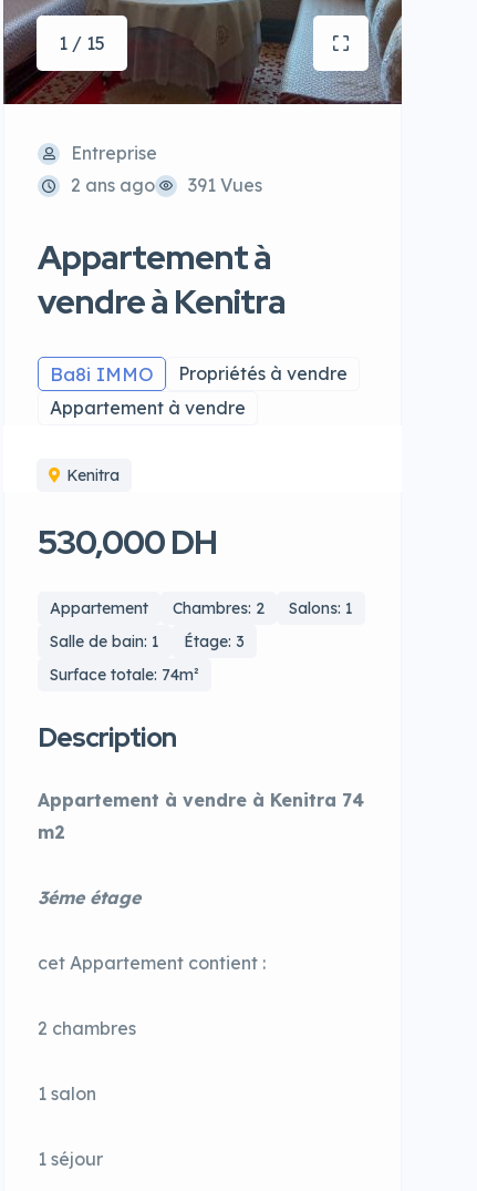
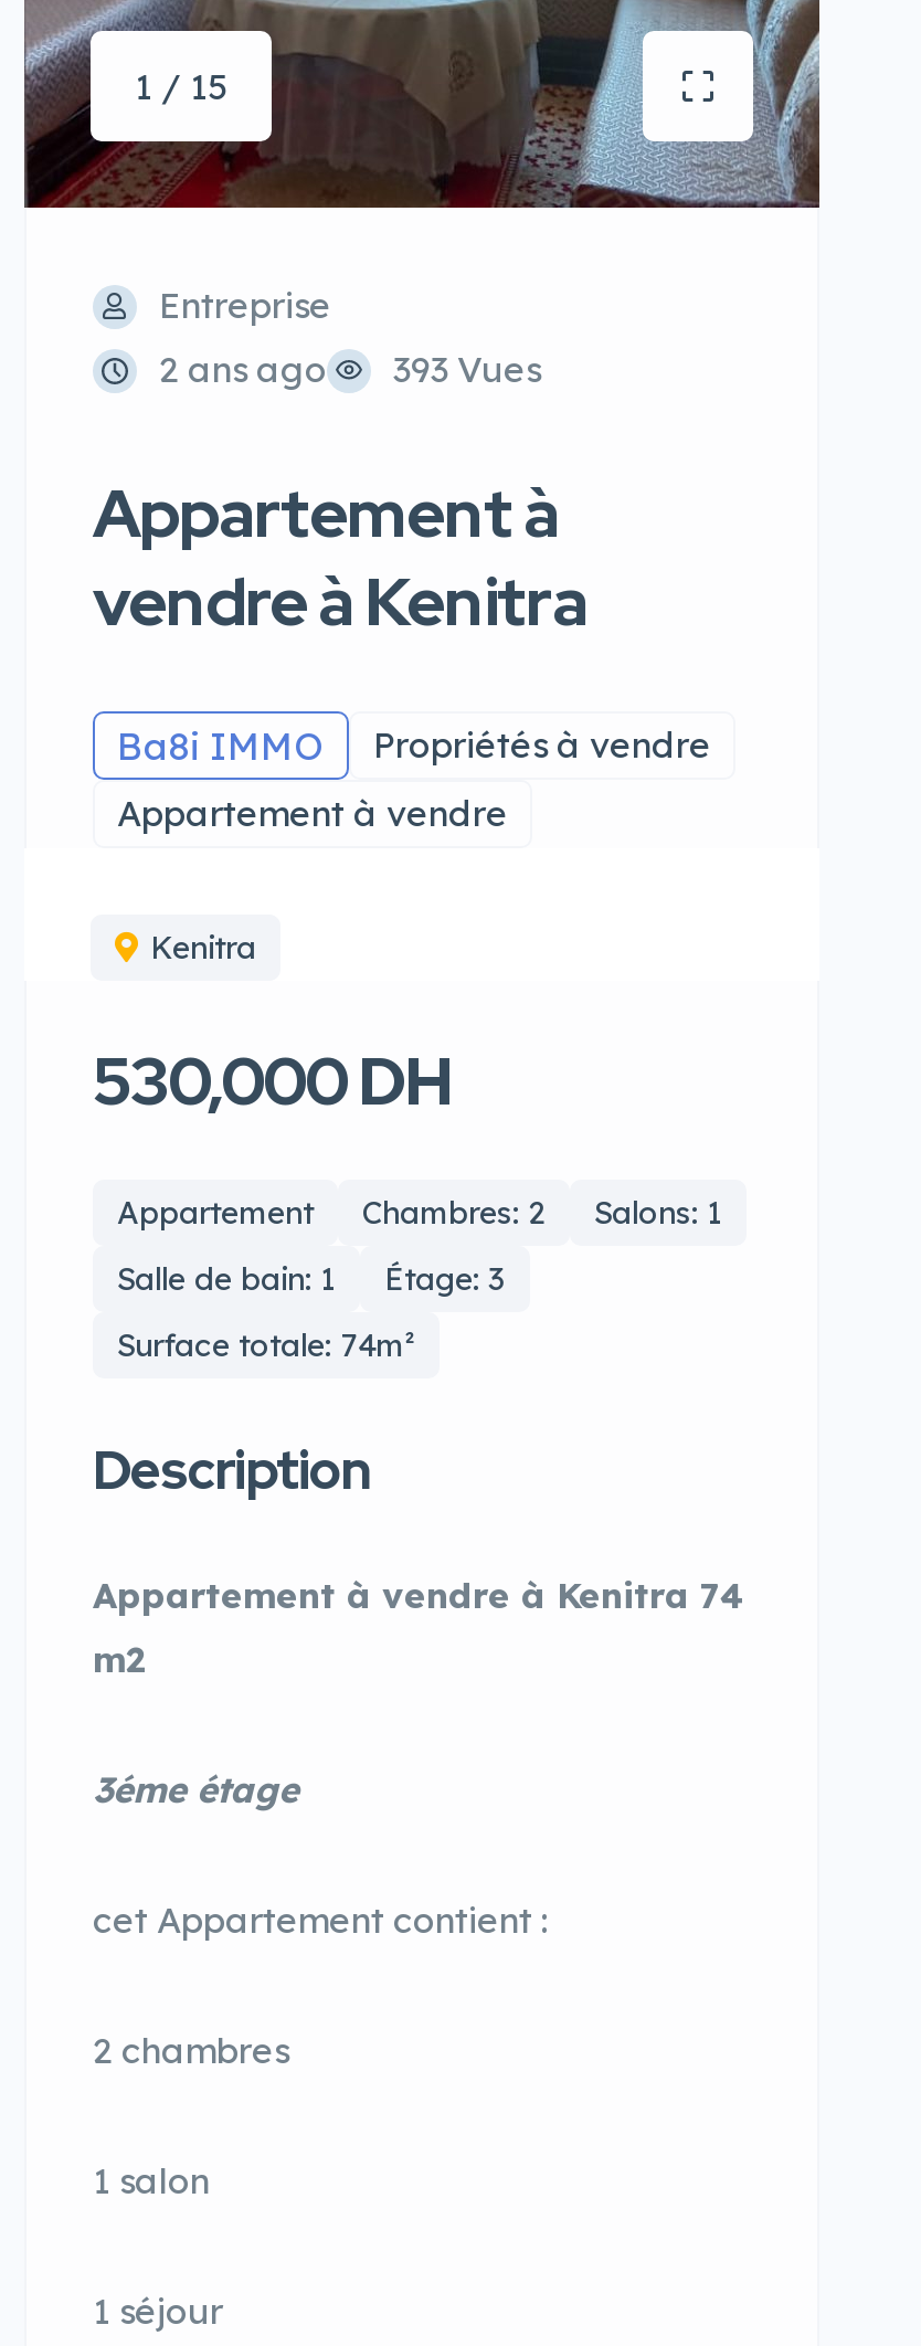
- 2 ans ago 391 Vues
+ 2 ans ago 393 Vues
